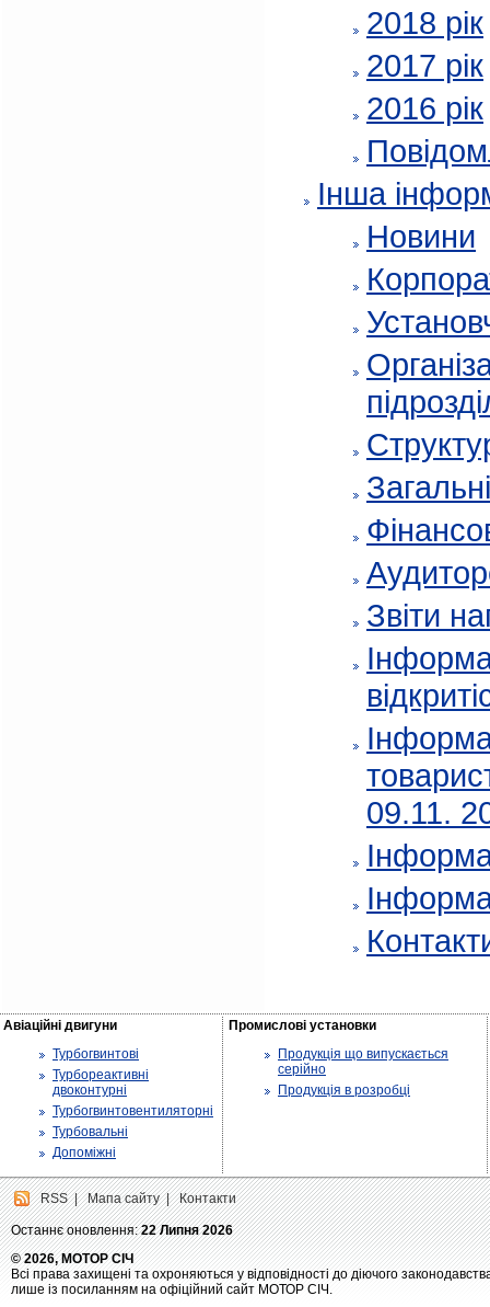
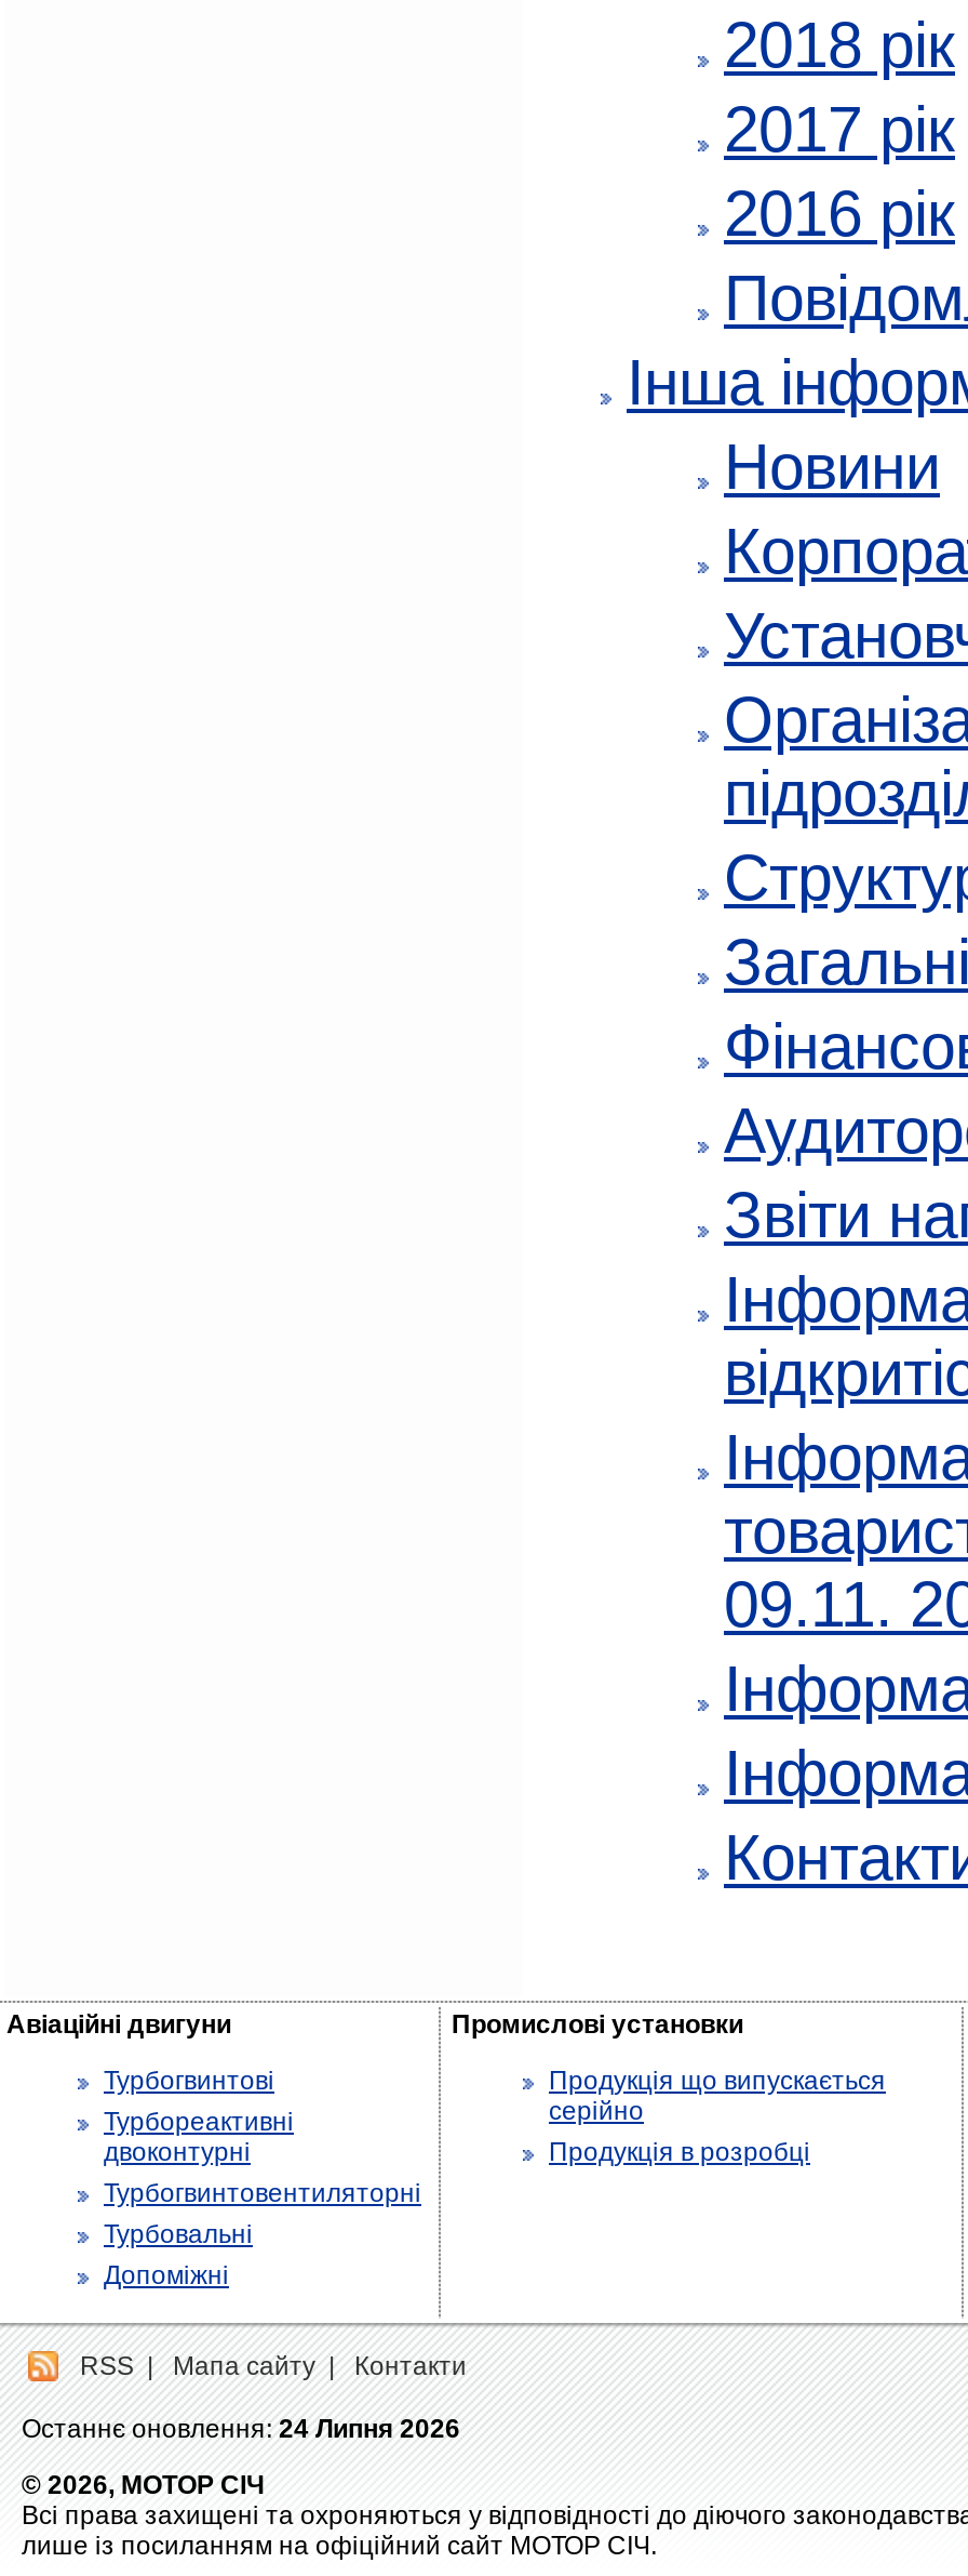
- Останнє оновлення: 22 Липня 2026
+ Останнє оновлення: 24 Липня 2026
